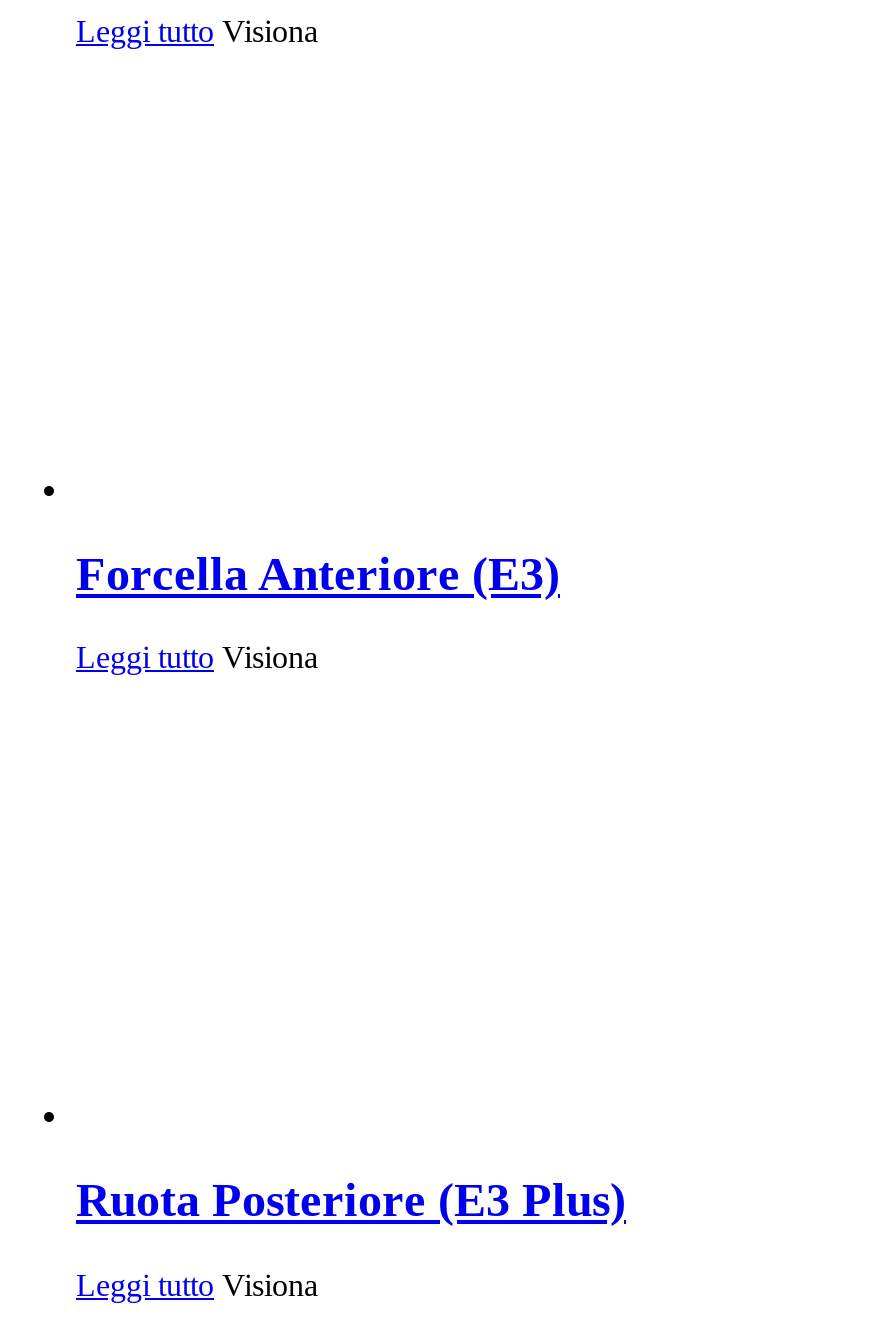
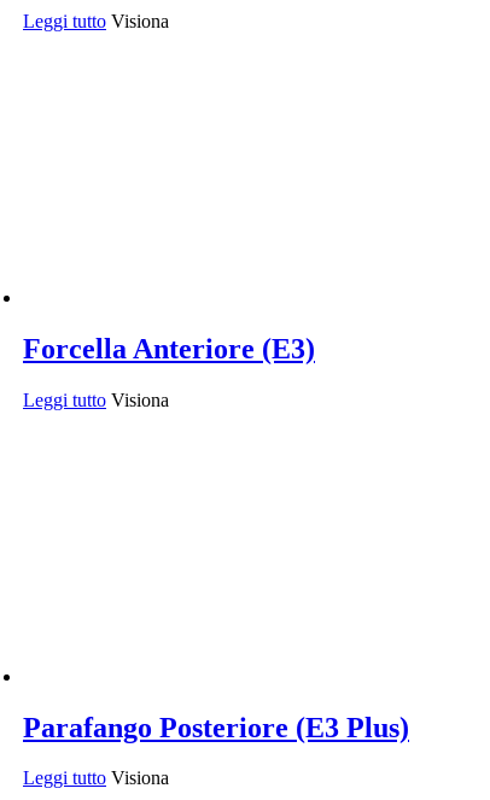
- Ruota Posteriore (E3 Plus)
+ Parafango Posteriore (E3 Plus)
